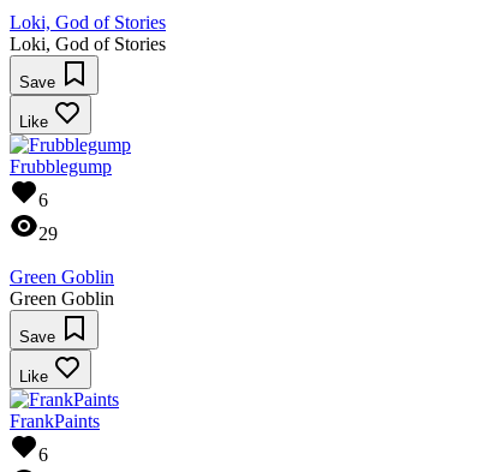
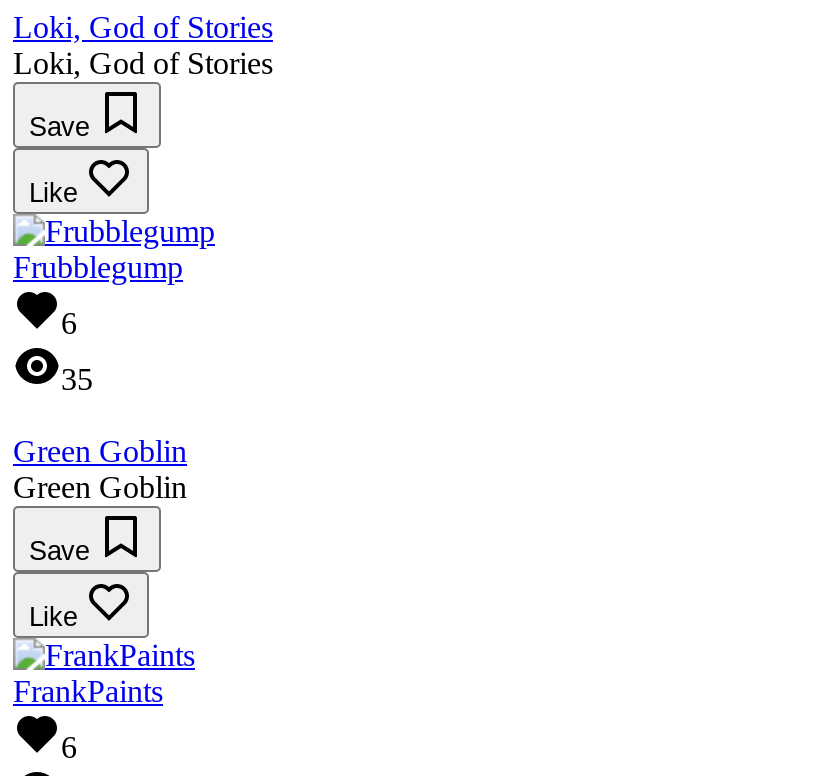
- 29
+ 35
